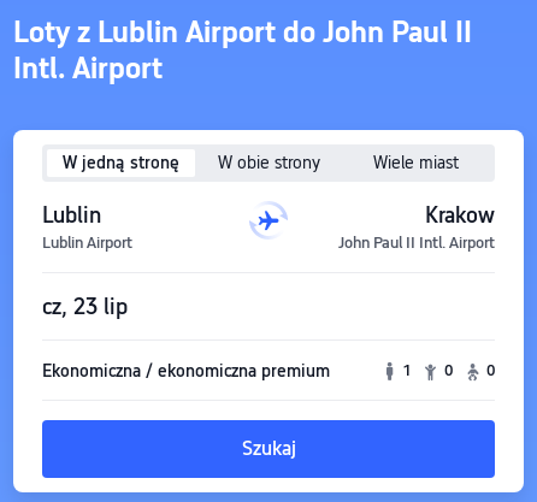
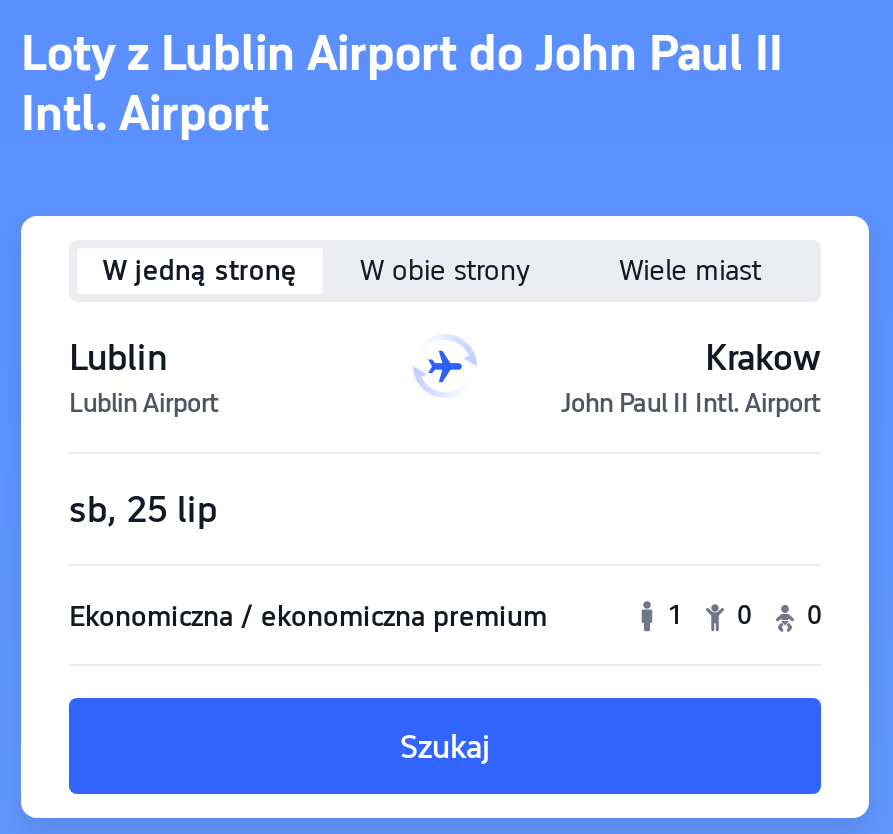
- cz, 23 lip
+ sb, 25 lip
